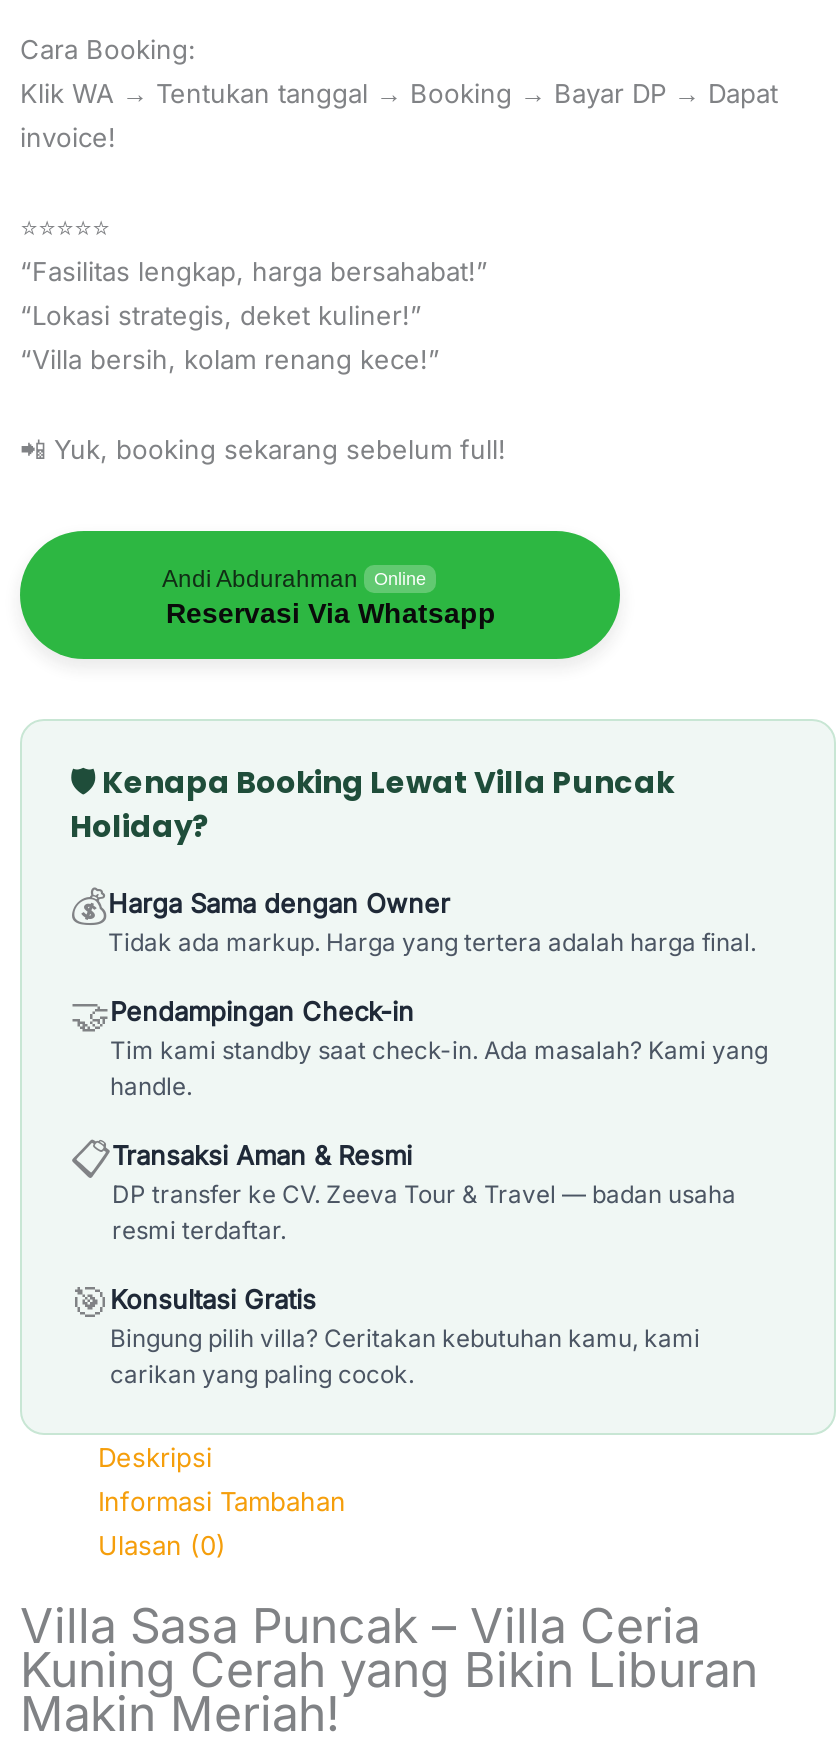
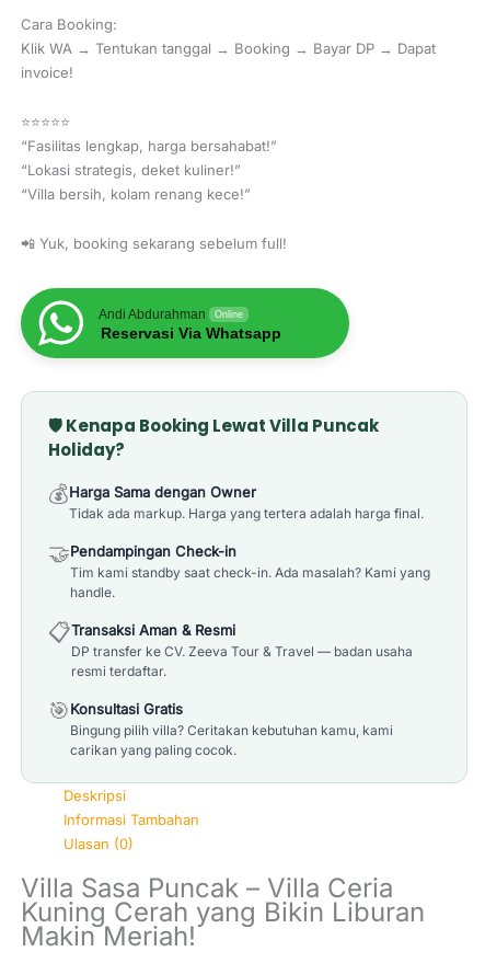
+ [image]
